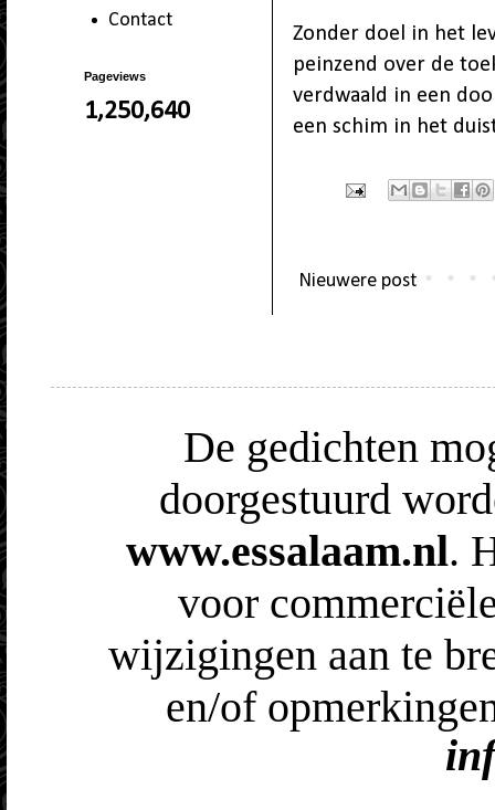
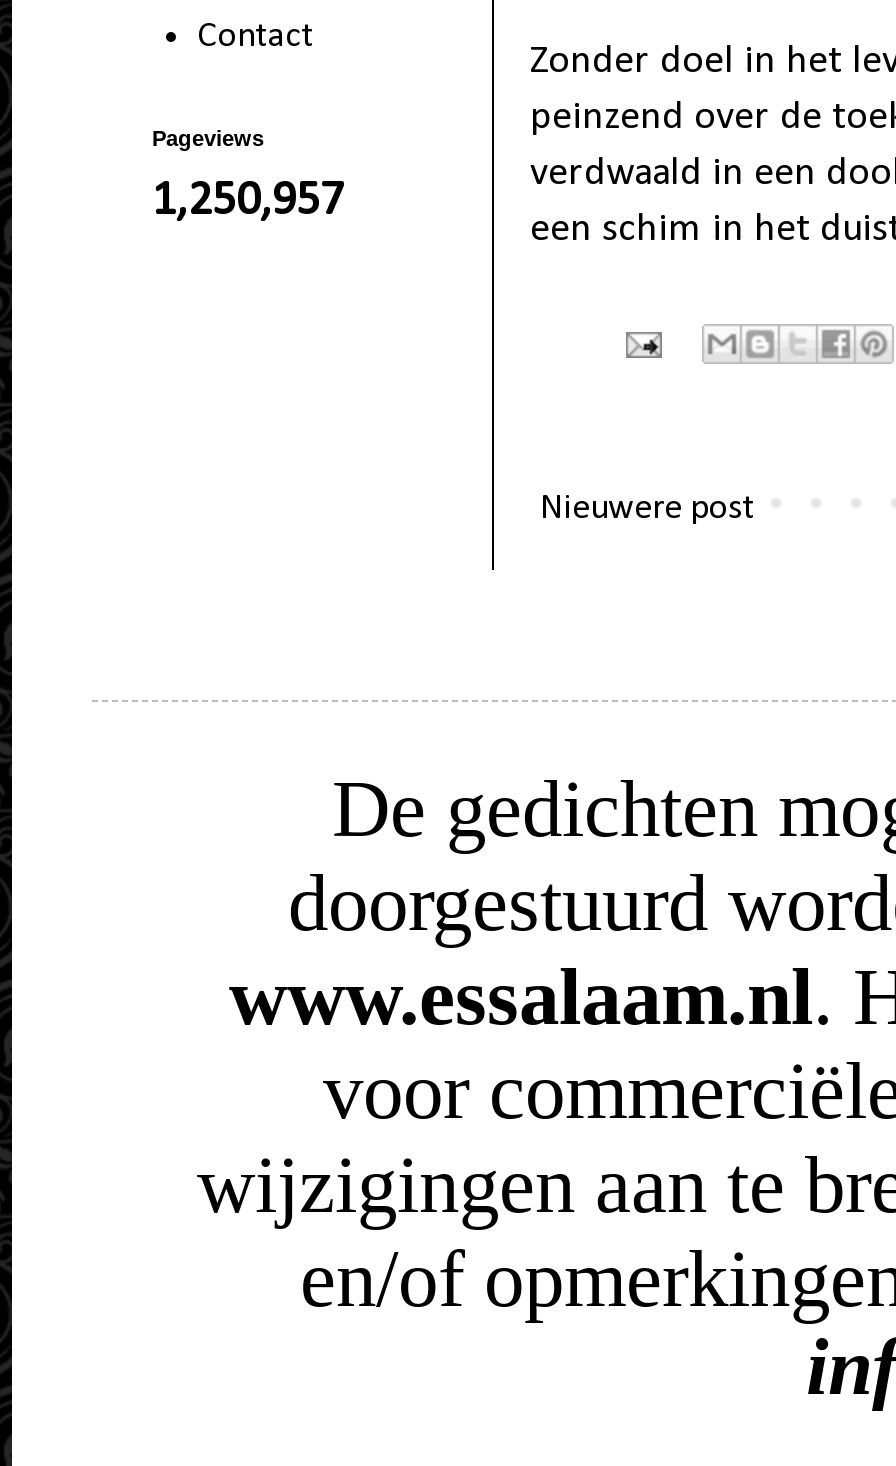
- 1,250,640
+ 1,250,957
